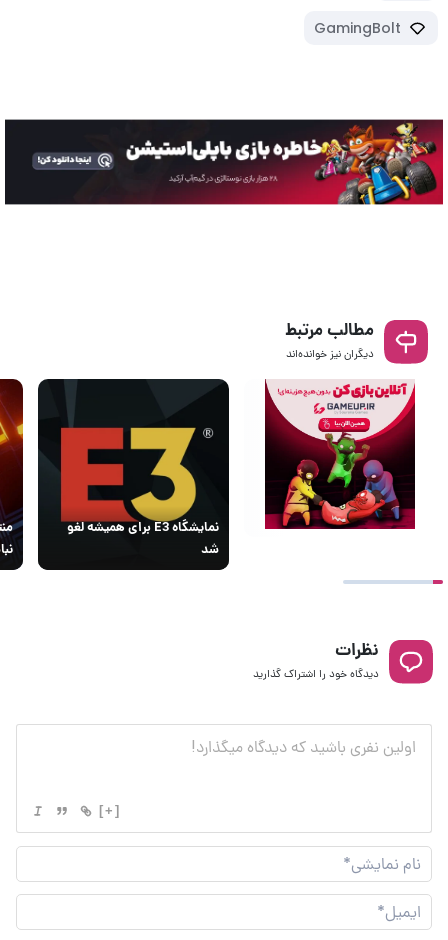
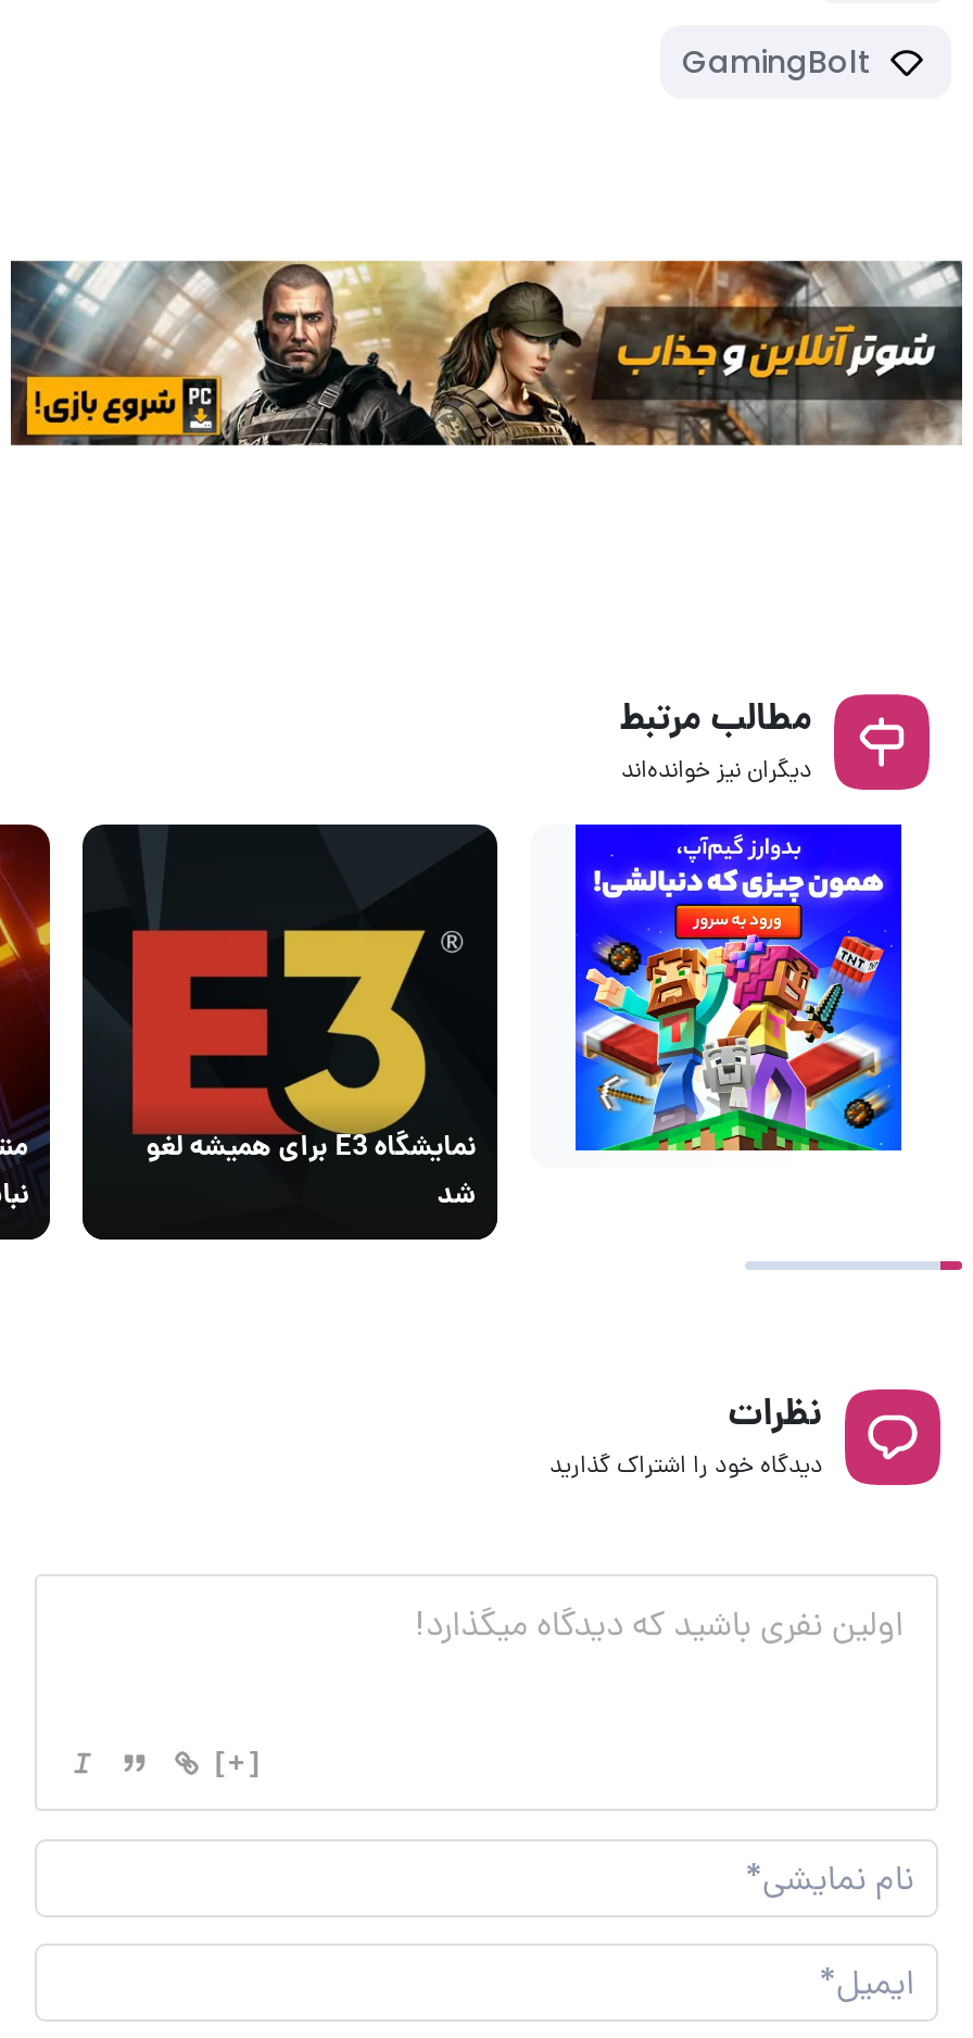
- [image]
+ [image]

- [image]
+ [image]
